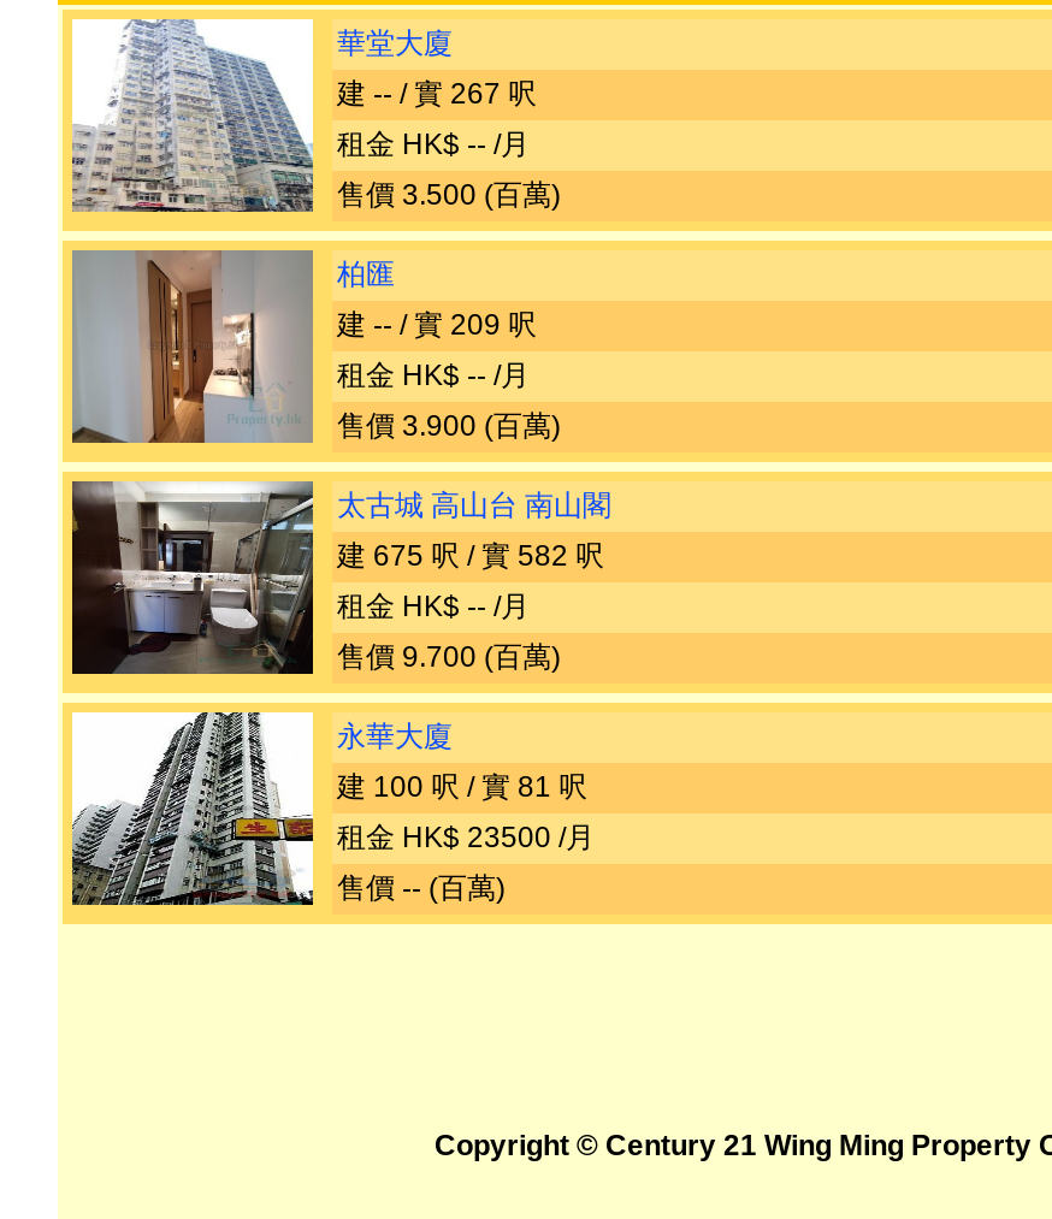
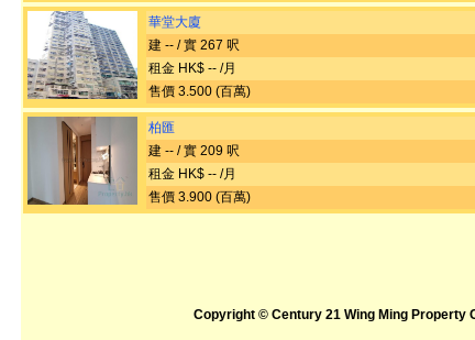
- [image]
- 太古城 高山台 南山閣
- 建 675 呎 / 實 582 呎
- 租金 HK$ -- /月
- 售價 9.700 (百萬)
- 永華大廈
- 建 100 呎 / 實 81 呎
- 租金 HK$ 23500 /月
- 售價 -- (百萬)

- [image]
